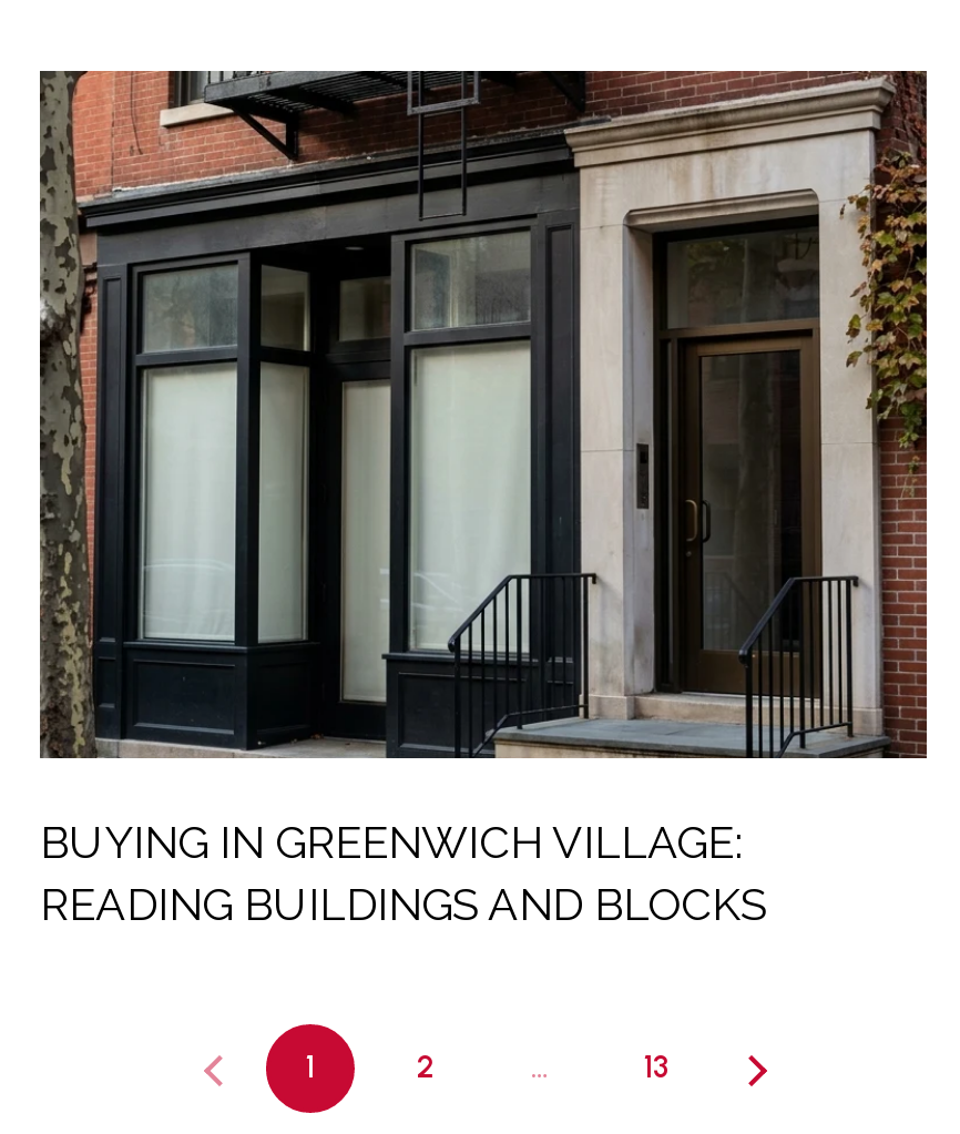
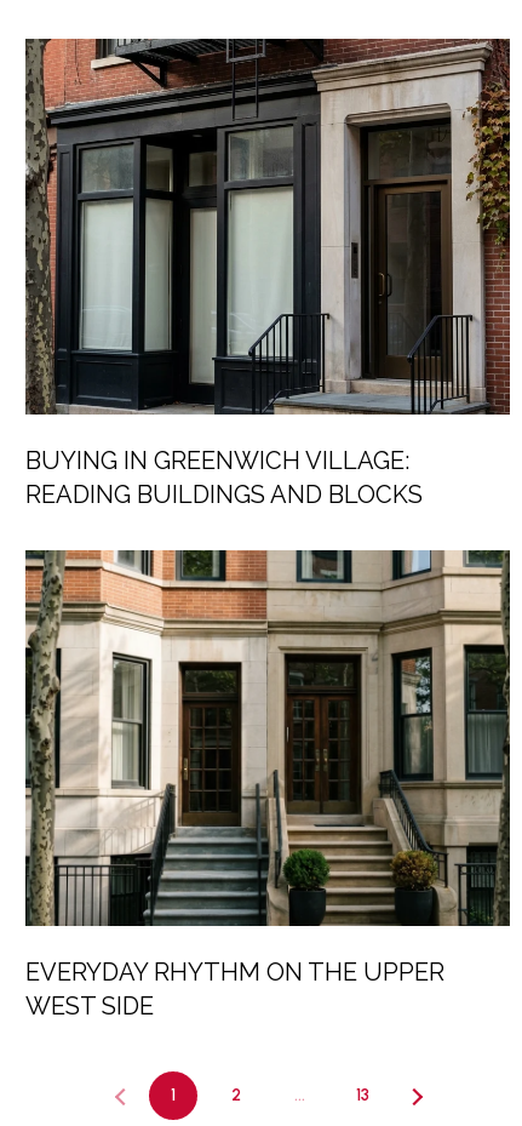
+ [image]
+ EVERYDAY RHYTHM ON THE UPPER
+ WEST SIDE
